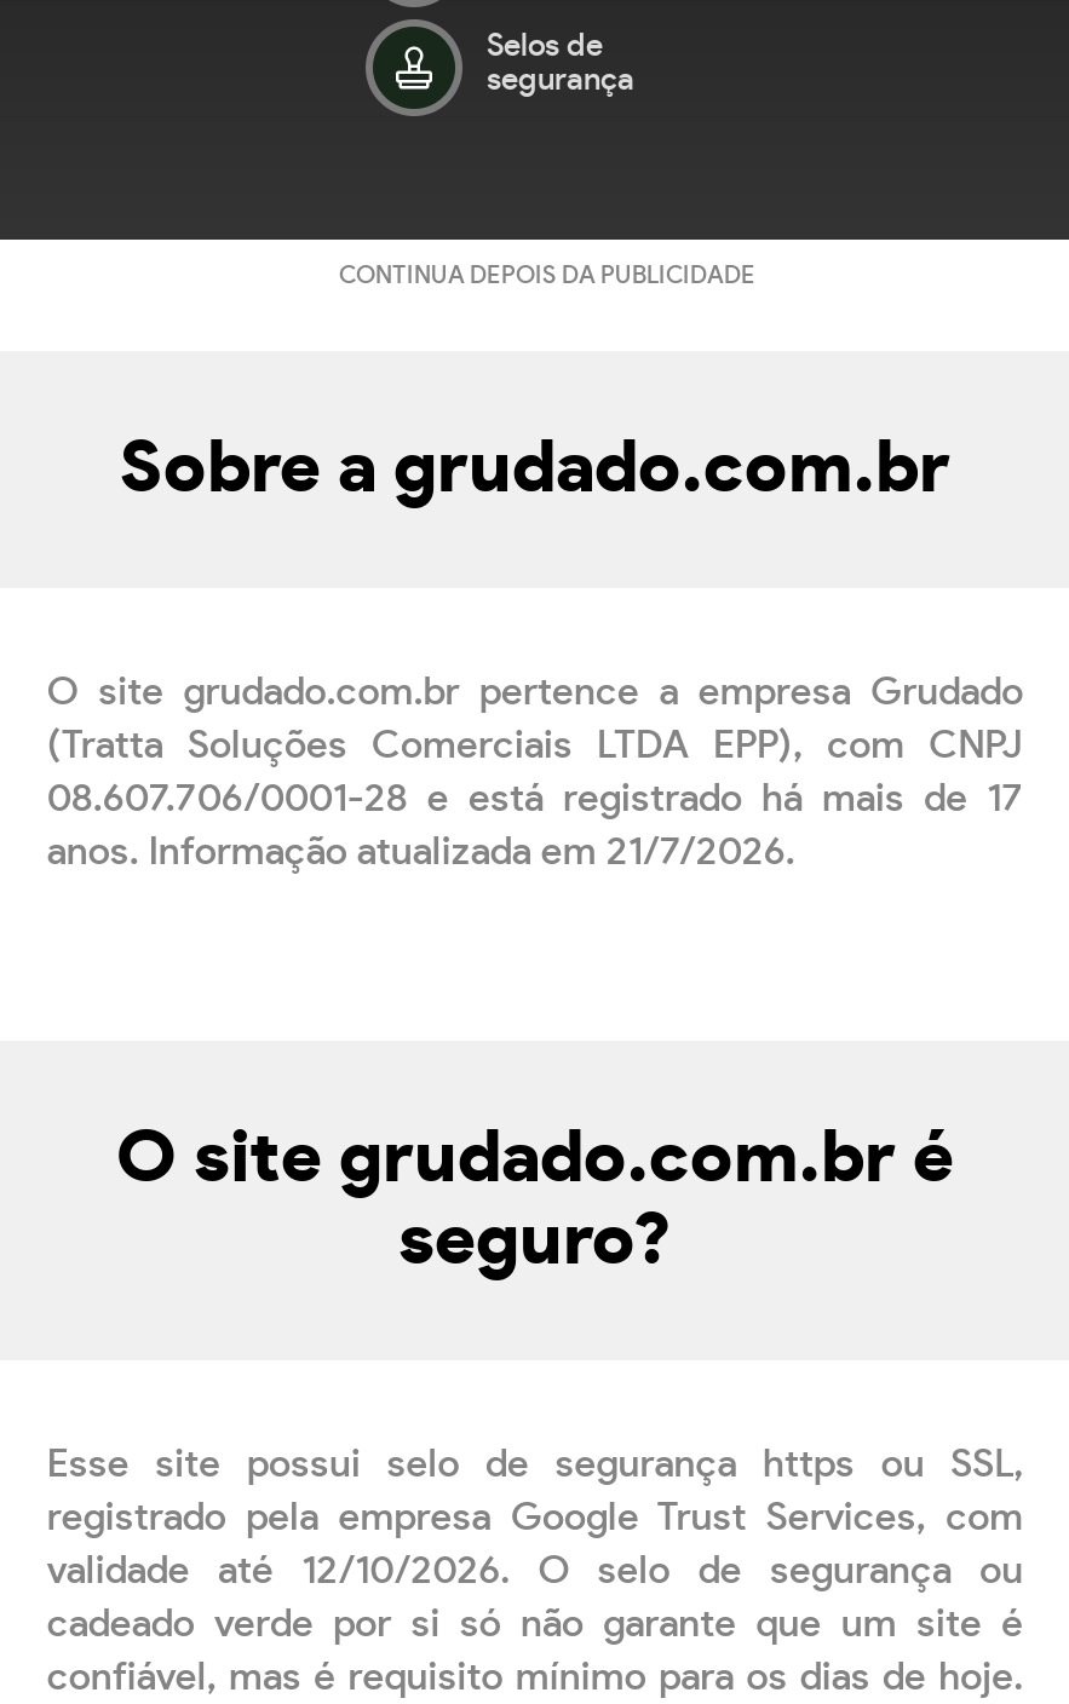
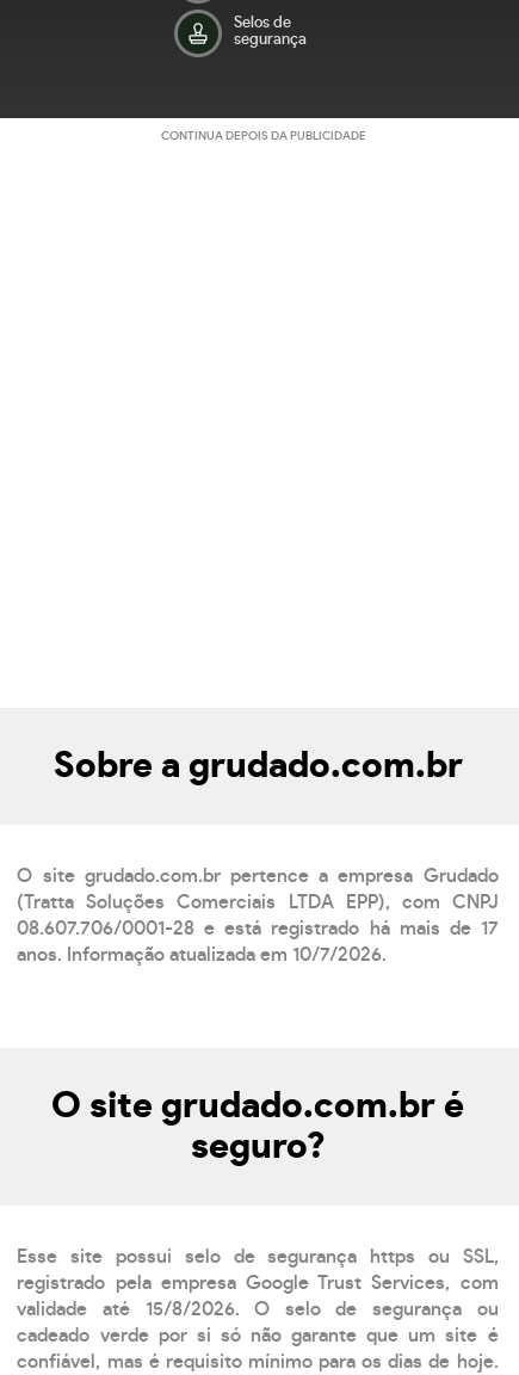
- anos. Informação atualizada em 21/7/2026.
+ anos. Informação atualizada em 10/7/2026.

- validade até 12/10/2026. O selo de segurança ou
+ validade até 15/8/2026. O selo de segurança ou
